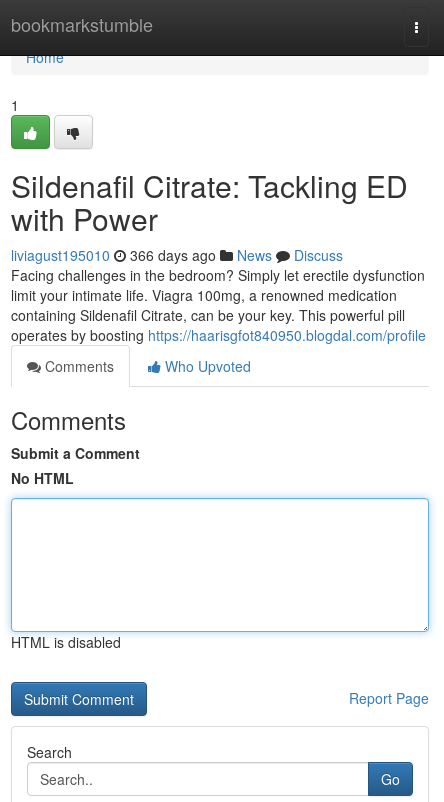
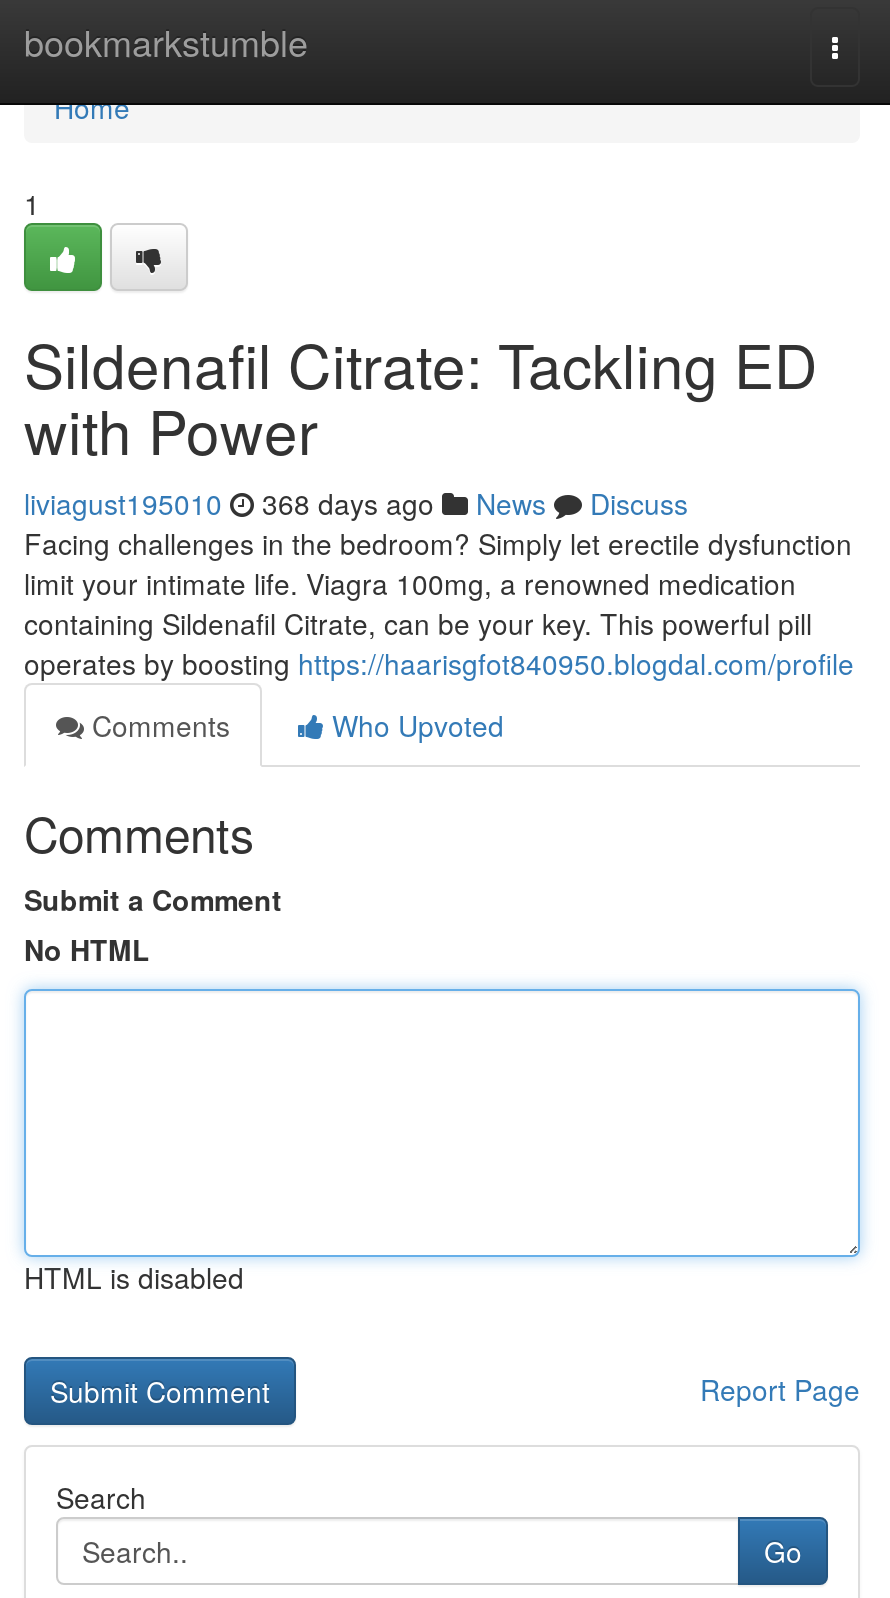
- liviagust195010 366 days ago News Discuss
+ liviagust195010 368 days ago News Discuss
